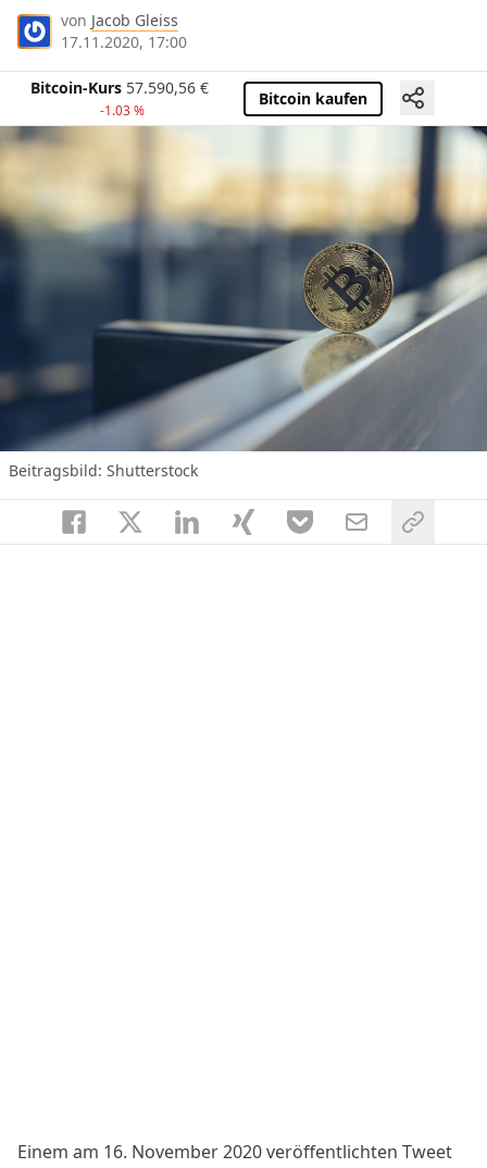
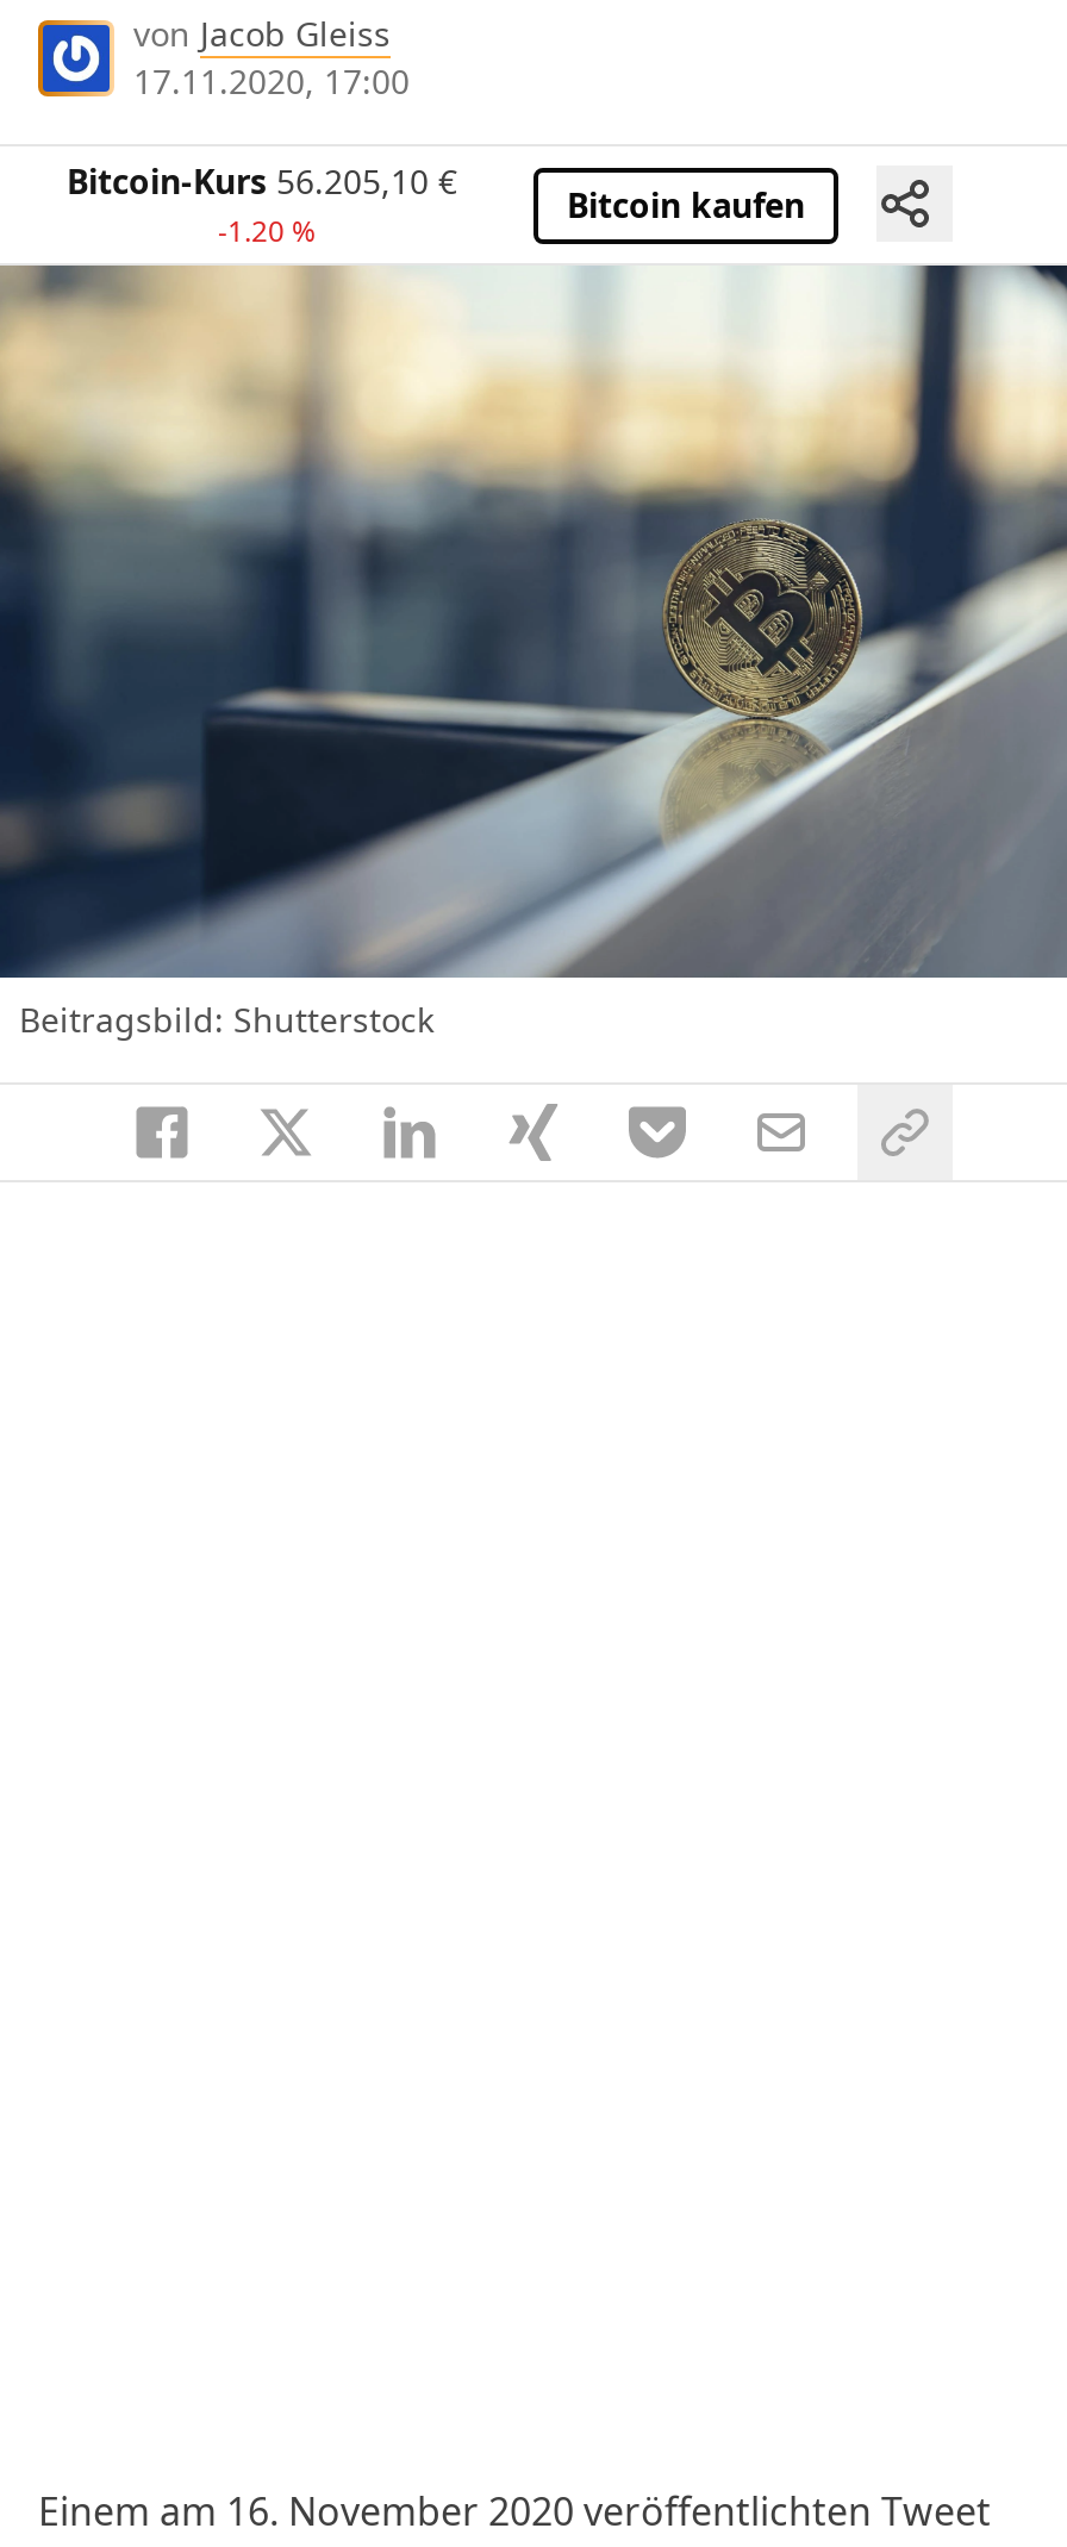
- Bitcoin-Kurs 57.590,56 €
+ Bitcoin-Kurs 56.205,10 €

- -1.03 %
+ -1.20 %
